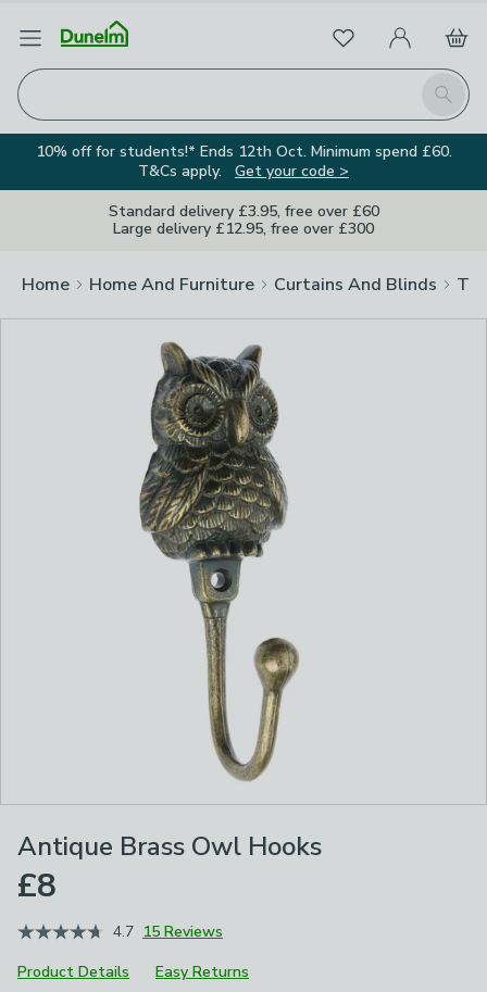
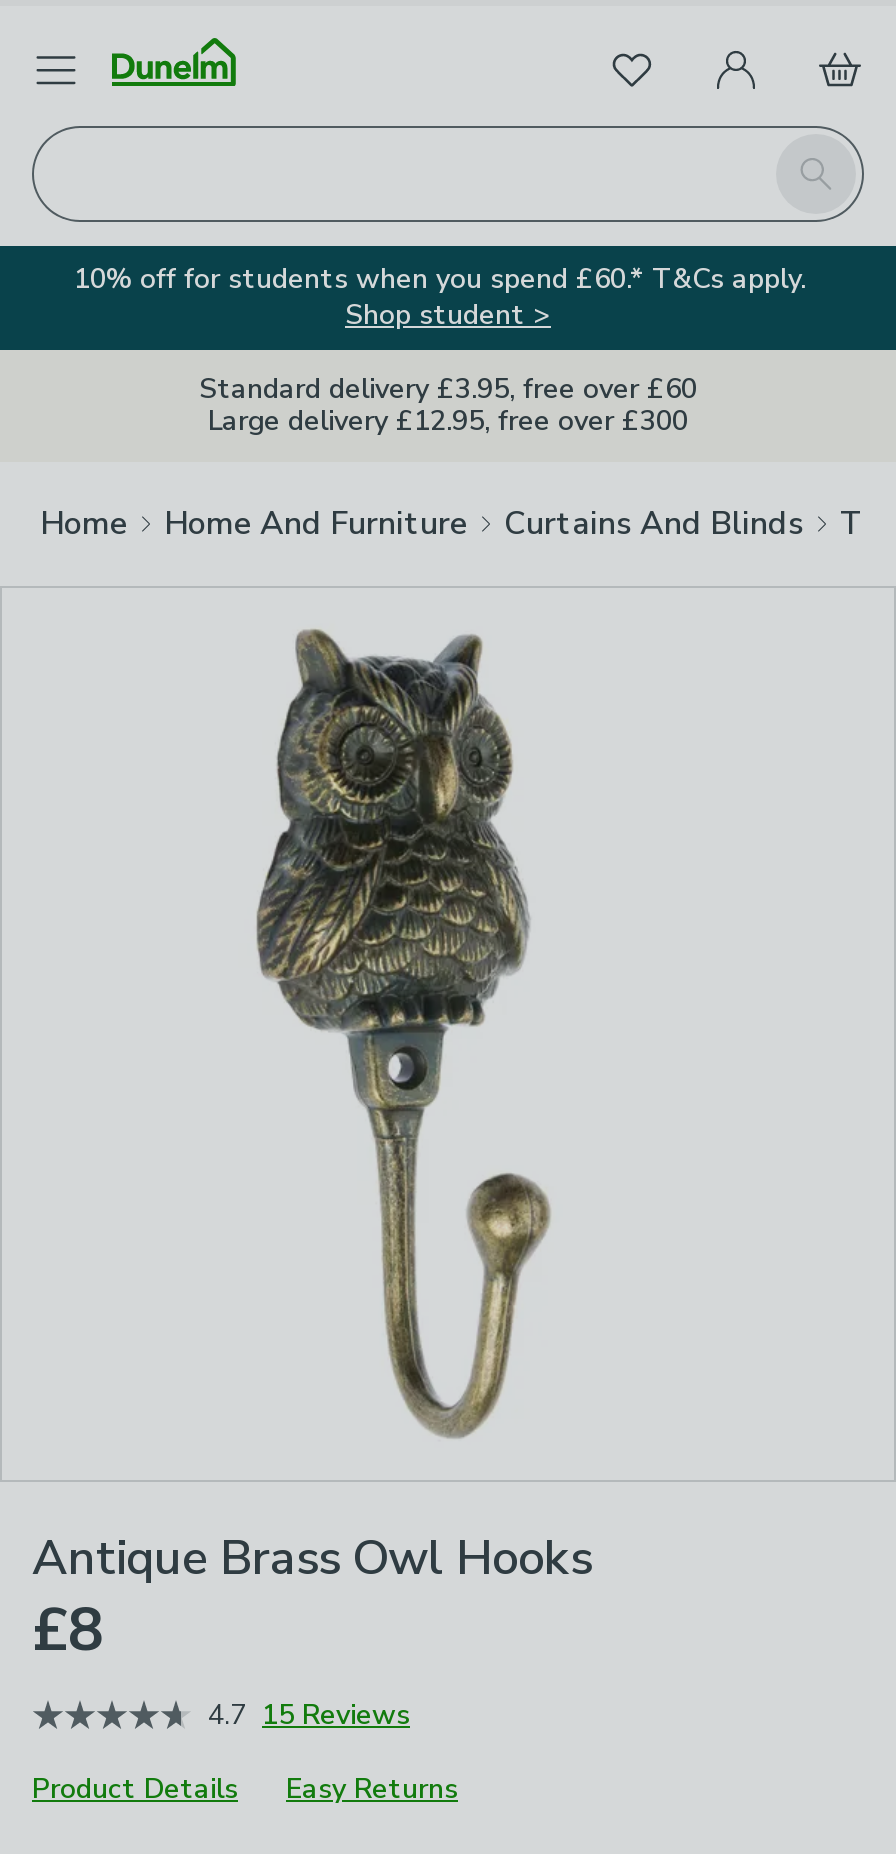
- 10% off for students!* Ends 12th Oct. Minimum spend £60.
- T&Cs apply. Get your code >
+ 10% off for students when you spend £60.* T&Cs apply.
+ Shop student >
